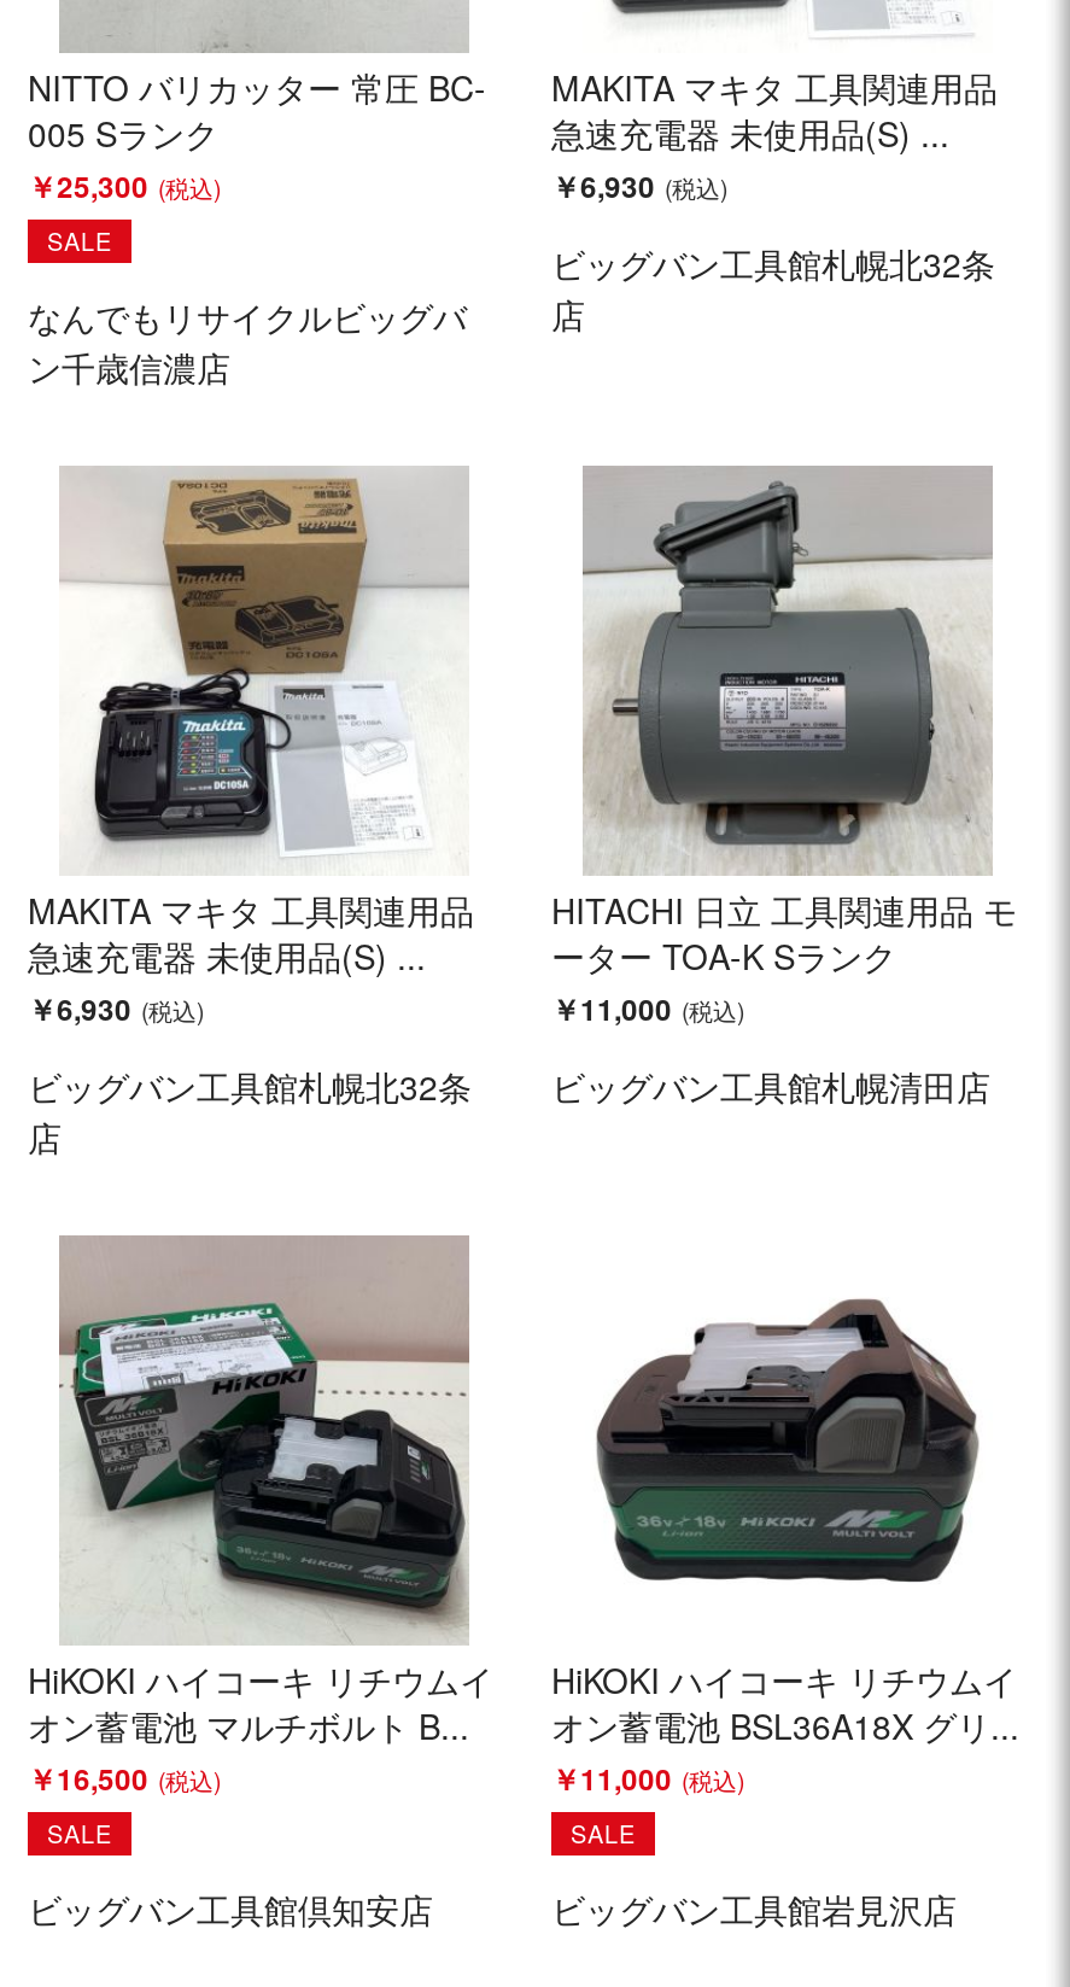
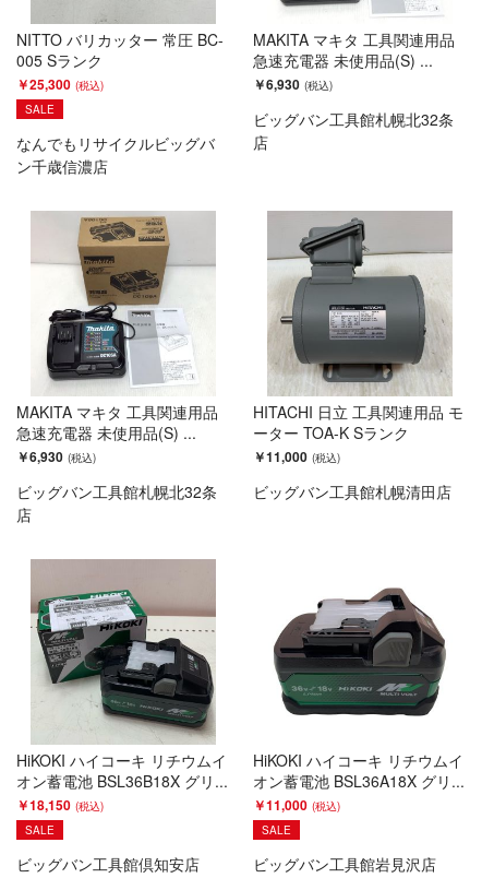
- オン蓄電池 マルチボルト B...
- ￥16,500
+ オン蓄電池 BSL36B18X グリ...
+ ￥18,150
